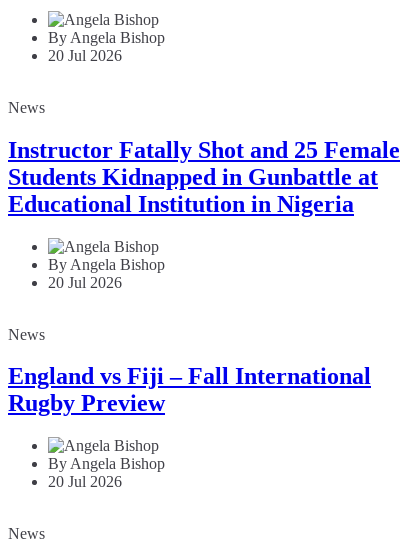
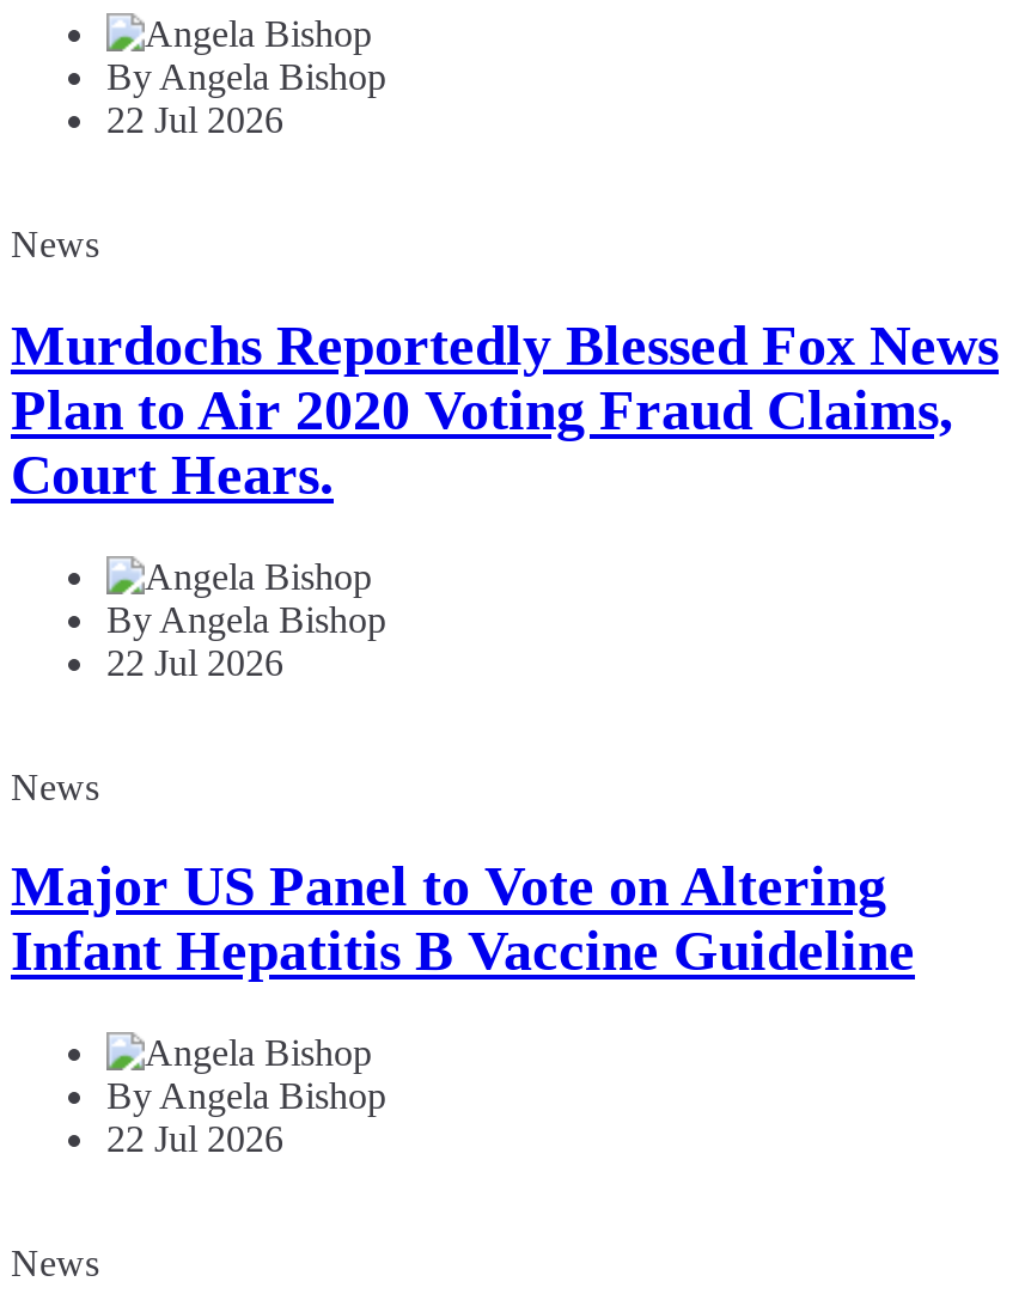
- 20 Jul 2026
+ 22 Jul 2026

- Instructor Fatally Shot and 25 Female
- Students Kidnapped in Gunbattle at
- Educational Institution in Nigeria
+ Murdochs Reportedly Blessed Fox News
+ Plan to Air 2020 Voting Fraud Claims,
+ Court Hears.

- 20 Jul 2026
+ 22 Jul 2026

- England vs Fiji – Fall International
- Rugby Preview
+ Major US Panel to Vote on Altering
+ Infant Hepatitis B Vaccine Guideline

- 20 Jul 2026
+ 22 Jul 2026
